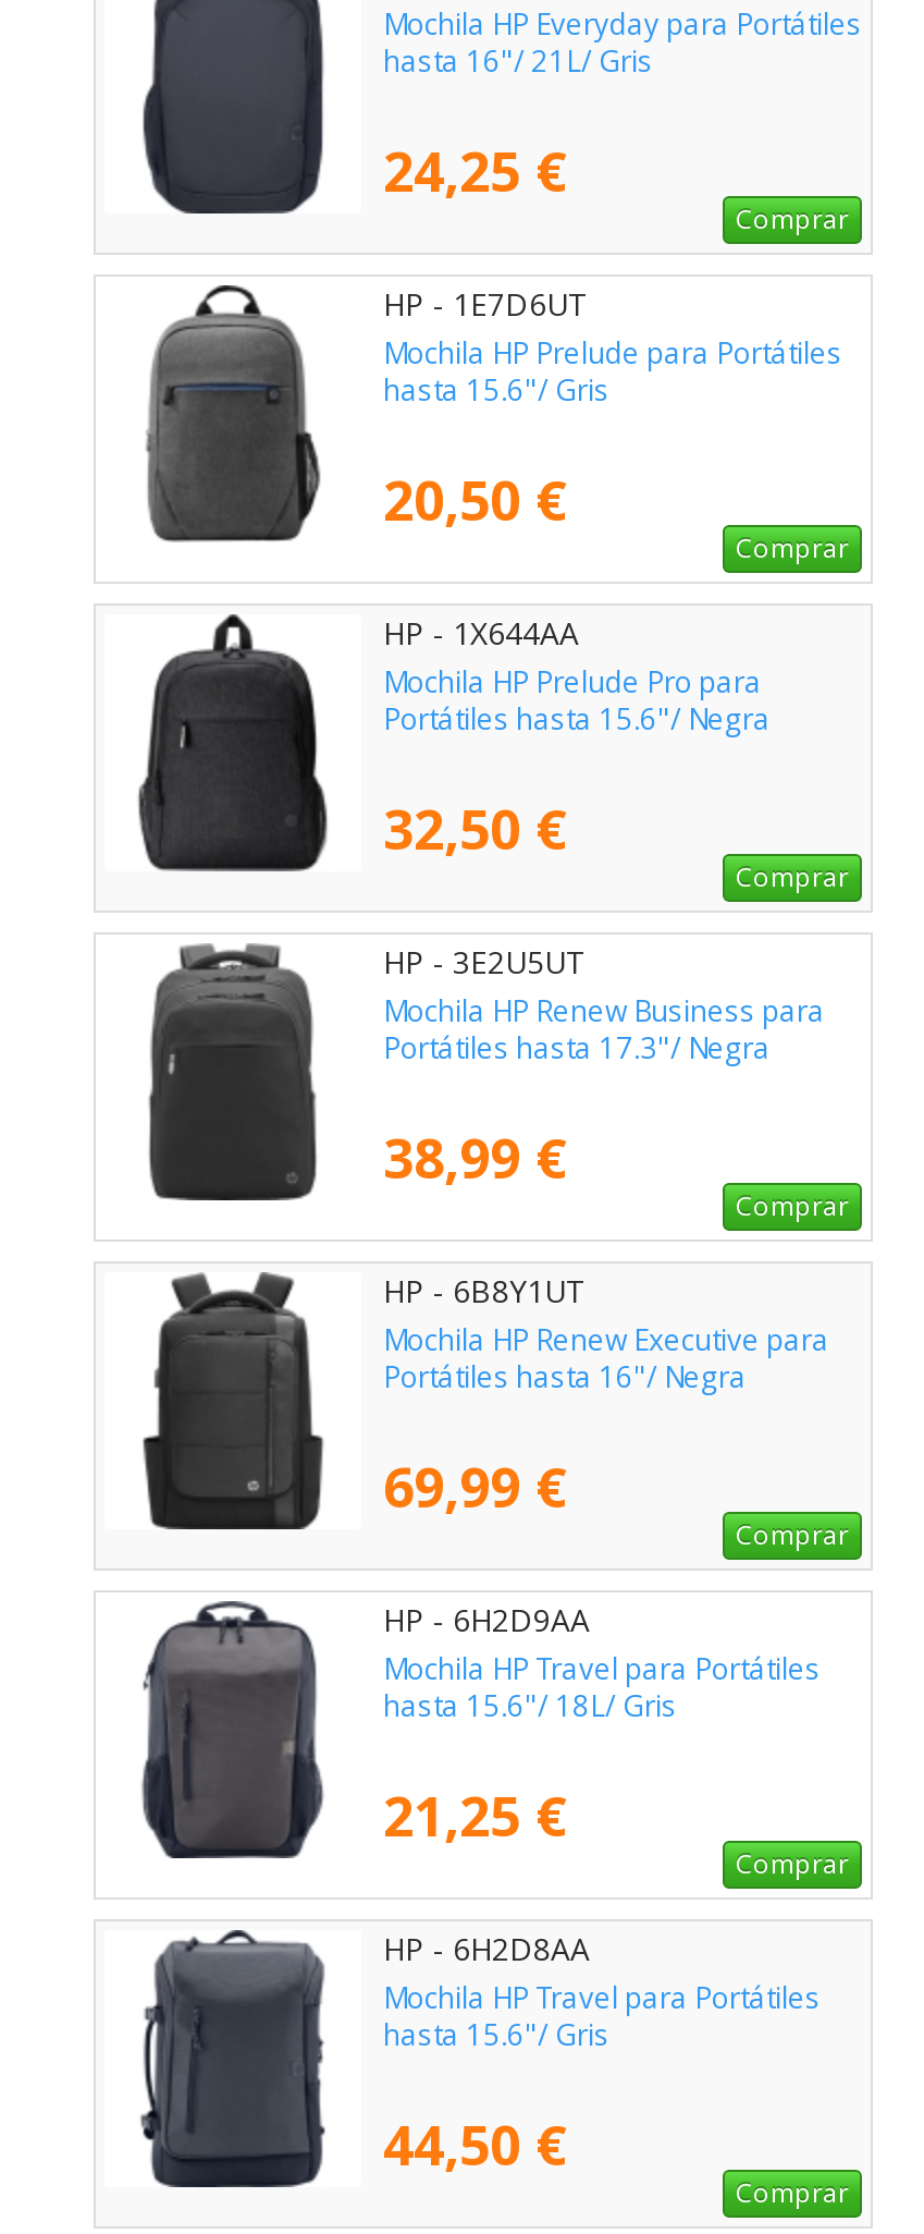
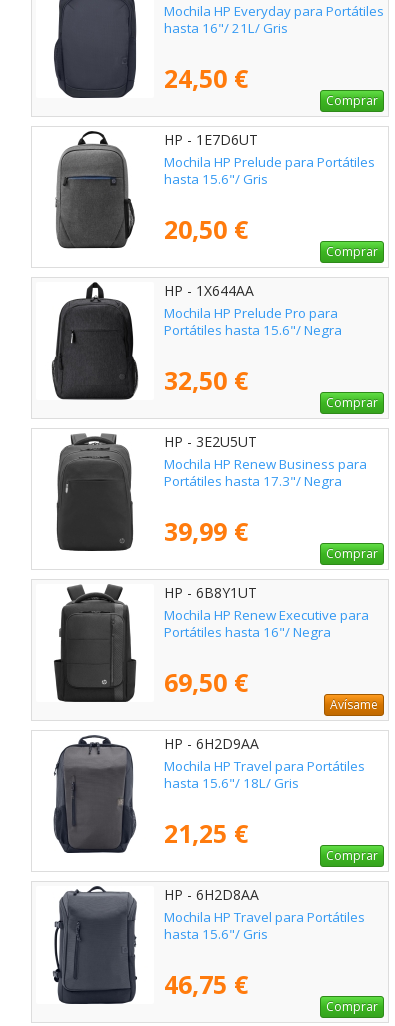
- 24,25 €
+ 24,50 €

- 38,99 €
+ 39,99 €

- 69,99 €
- Comprar
+ 69,50 €
+ Avísame

- 44,50 €
+ 46,75 €
